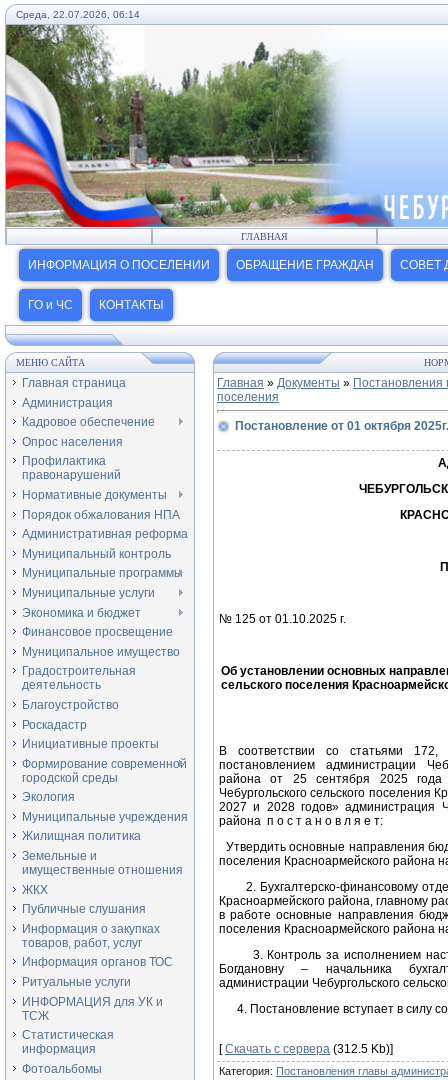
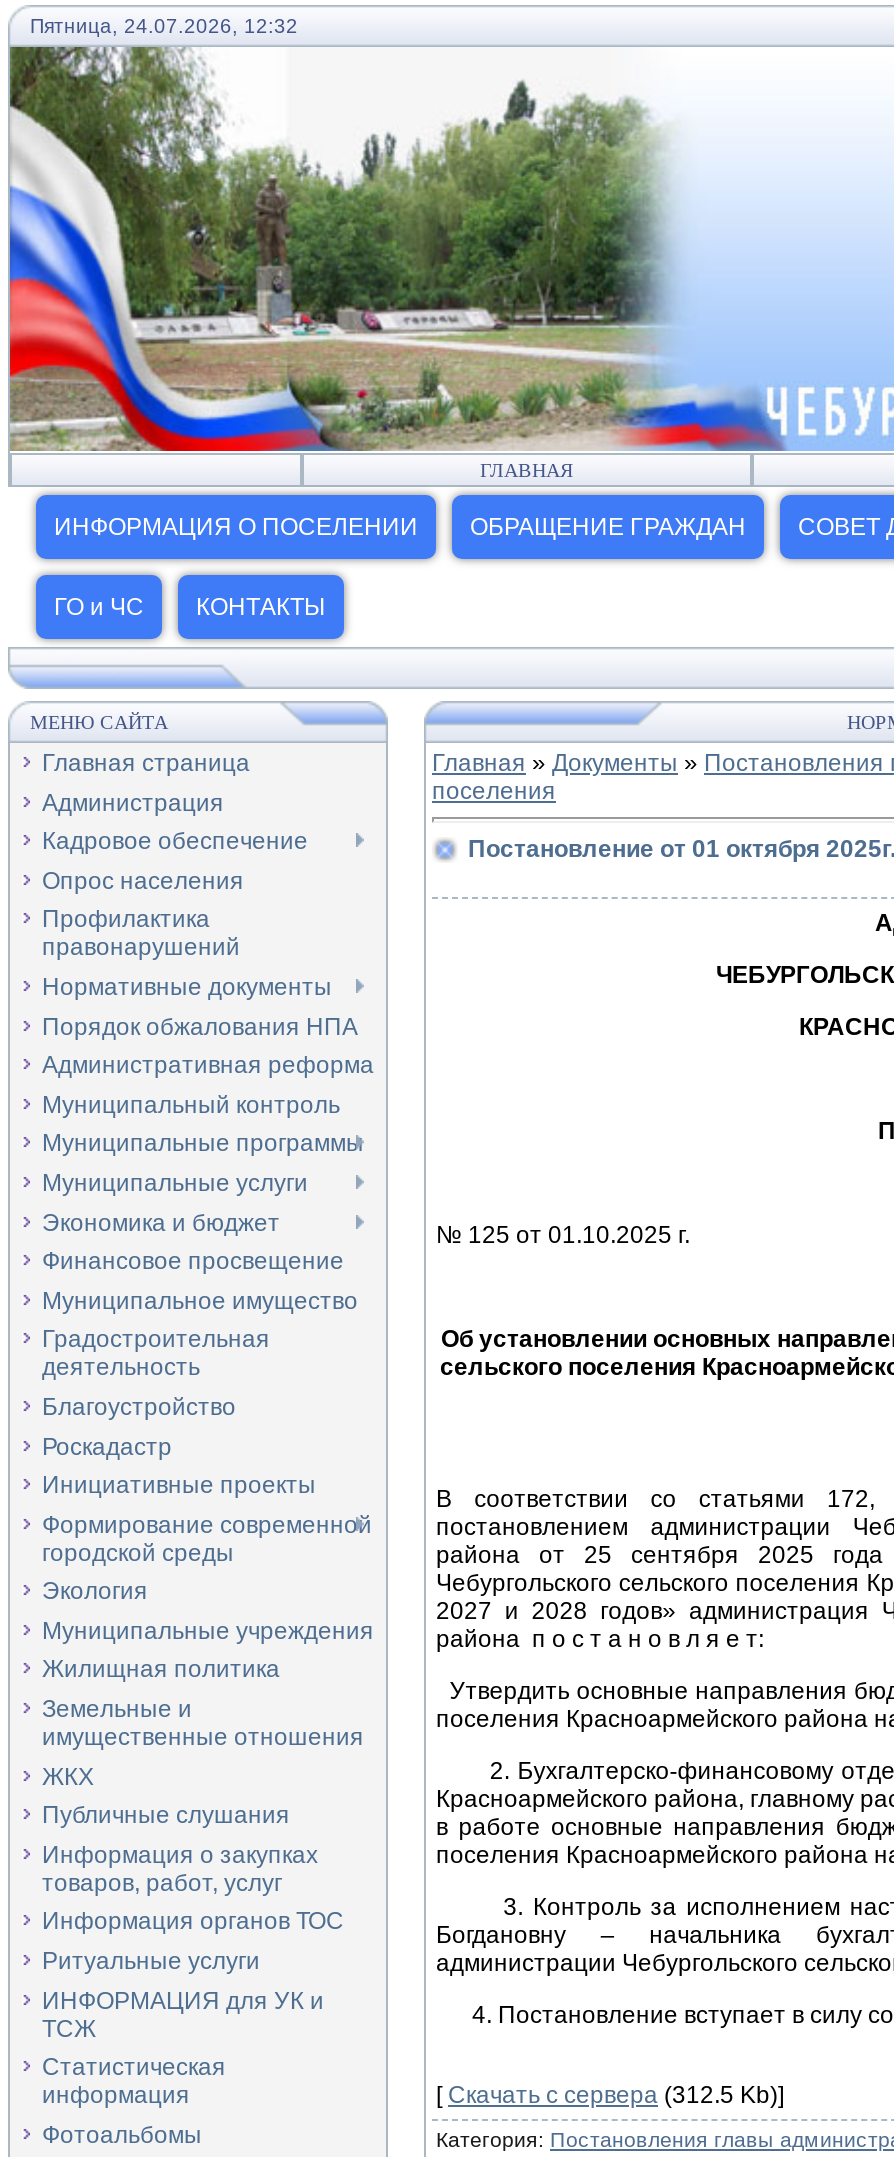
- Среда, 22.07.2026, 06:14
+ Пятница, 24.07.2026, 12:32
